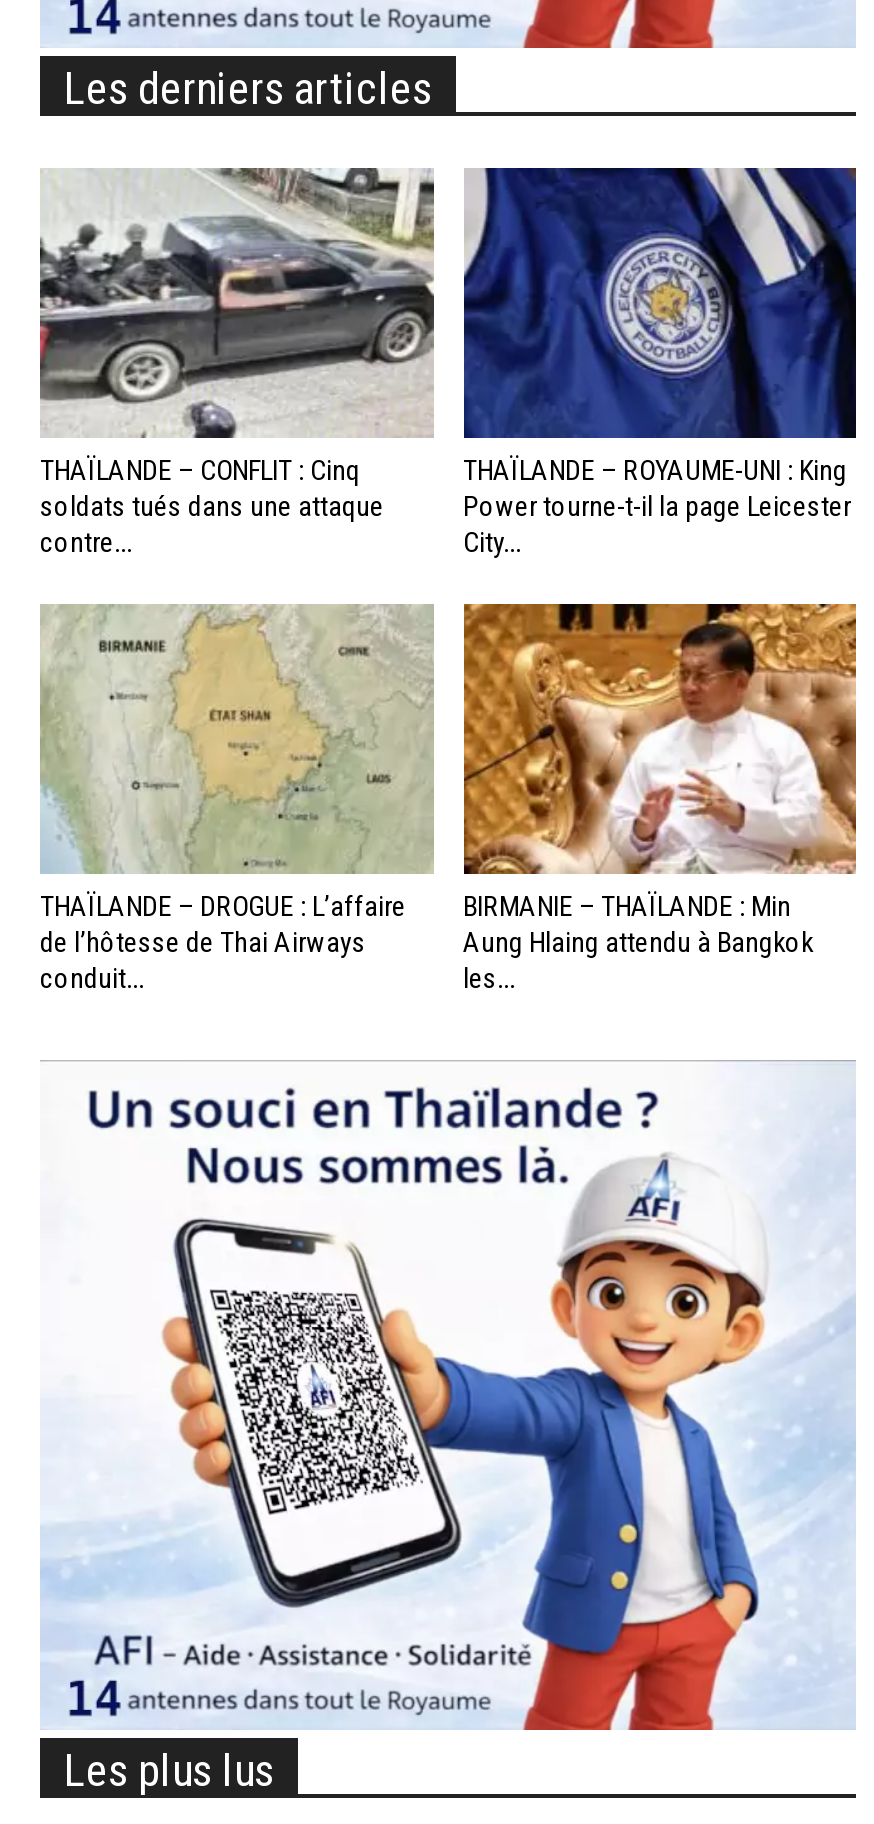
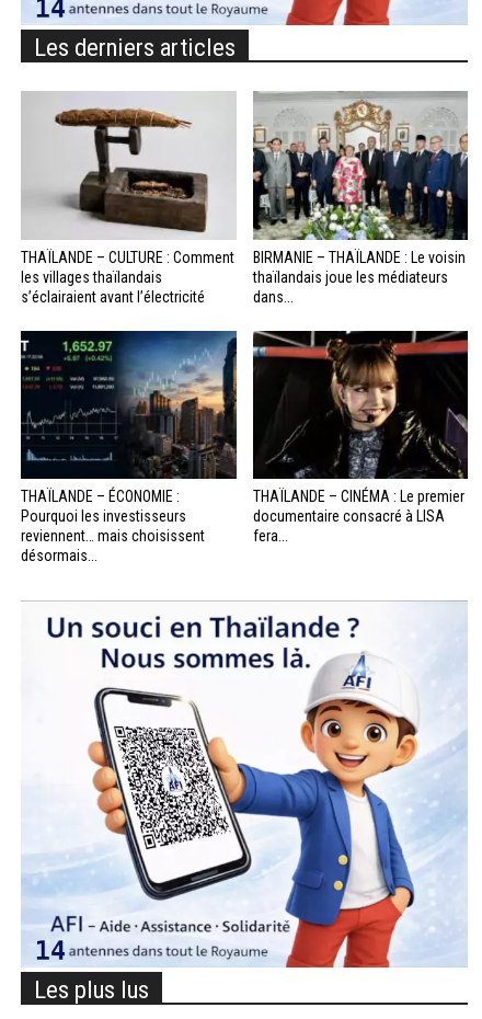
- [image]
- THAÏLANDE – CONFLIT : Cinq
- soldats tués dans une attaque
- contre...
+ [image]
+ THAÏLANDE – CULTURE : Comment
+ les villages thaïlandais
+ s’éclairaient avant l’électricité

- [image]
- THAÏLANDE – ROYAUME-UNI : King
- Power tourne-t-il la page Leicester
- City...
+ [image]
+ BIRMANIE – THAÏLANDE : Le voisin
+ thaïlandais joue les médiateurs
+ dans...

- [image]
- THAÏLANDE – DROGUE : L’affaire
- de l’hôtesse de Thai Airways
- conduit...
+ [image]
+ THAÏLANDE – ÉCONOMIE :
+ Pourquoi les investisseurs
+ reviennent… mais choisissent
+ désormais...

- [image]
- BIRMANIE – THAÏLANDE : Min
- Aung Hlaing attendu à Bangkok
- les...
+ [image]
+ THAÏLANDE – CINÉMA : Le premier
+ documentaire consacré à LISA
+ fera...
